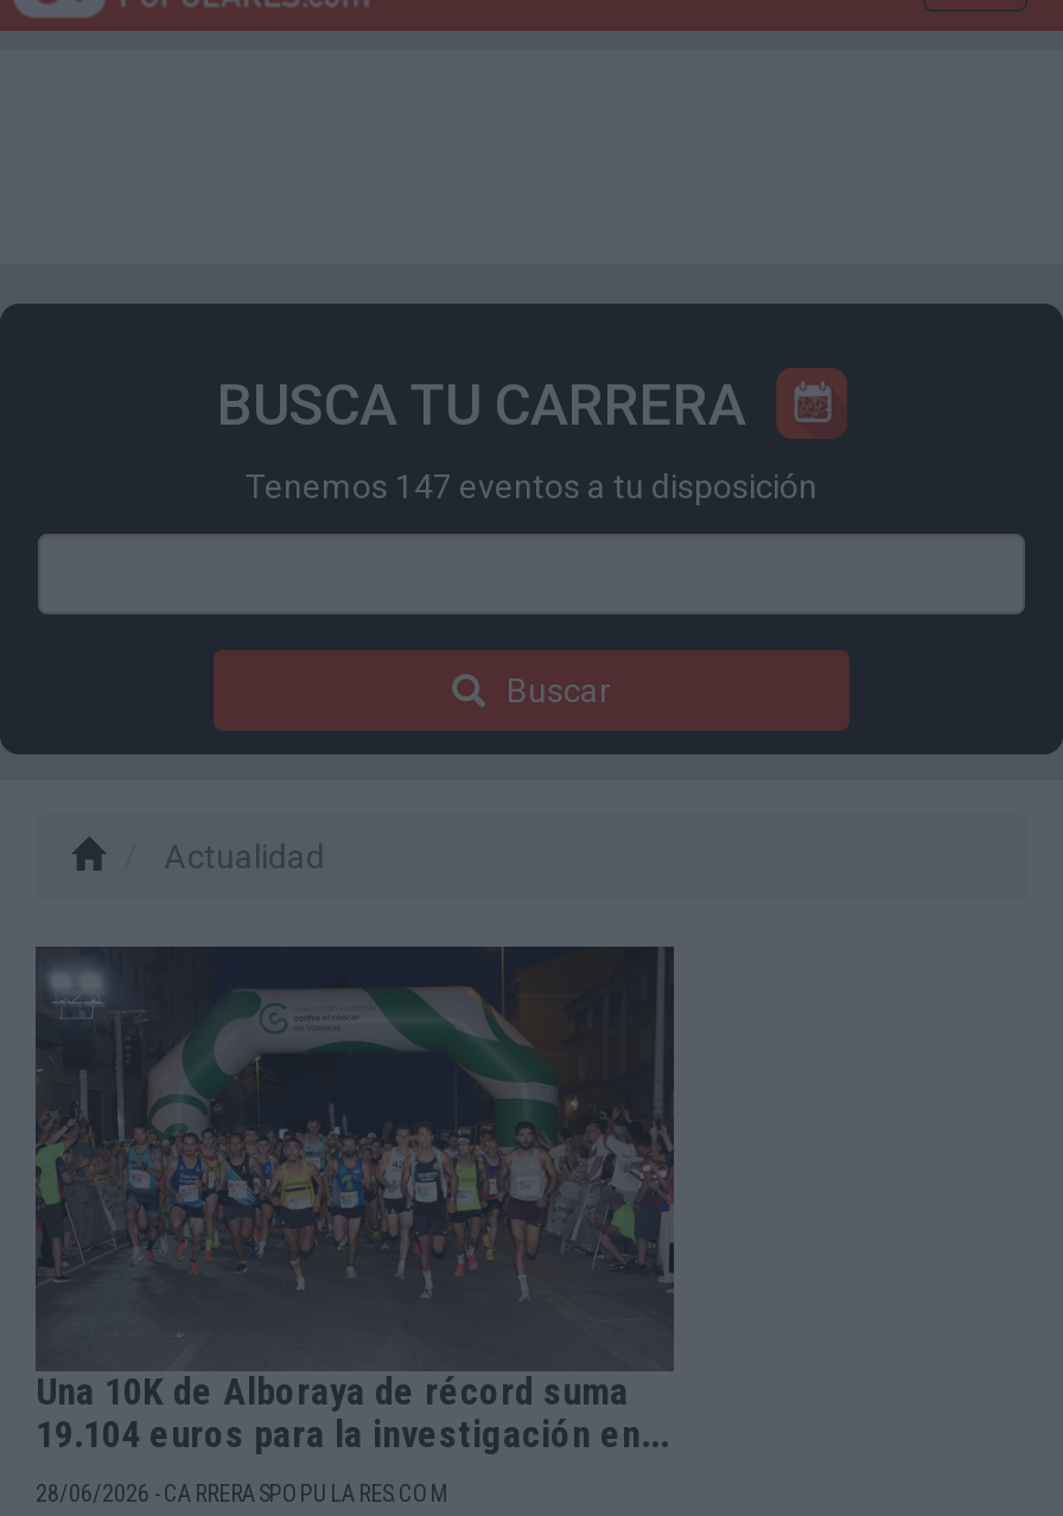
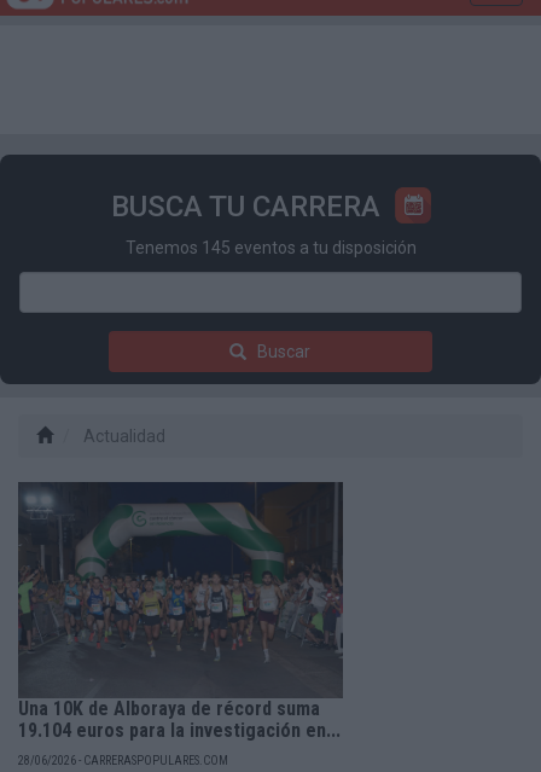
- Tenemos 147 eventos a tu disposición
+ Tenemos 145 eventos a tu disposición
